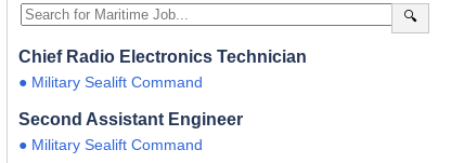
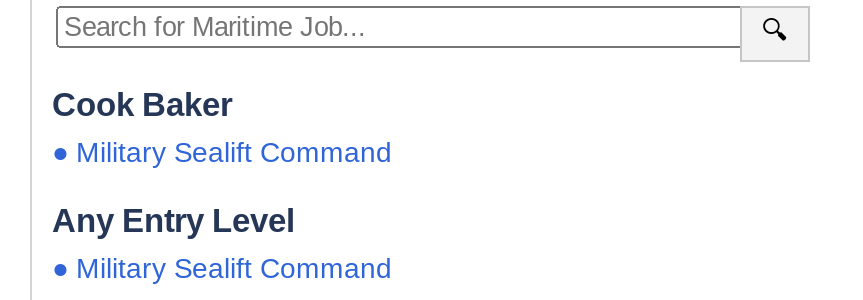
- Chief Radio Electronics Technician
+ Cook Baker

- Second Assistant Engineer
+ Any Entry Level
